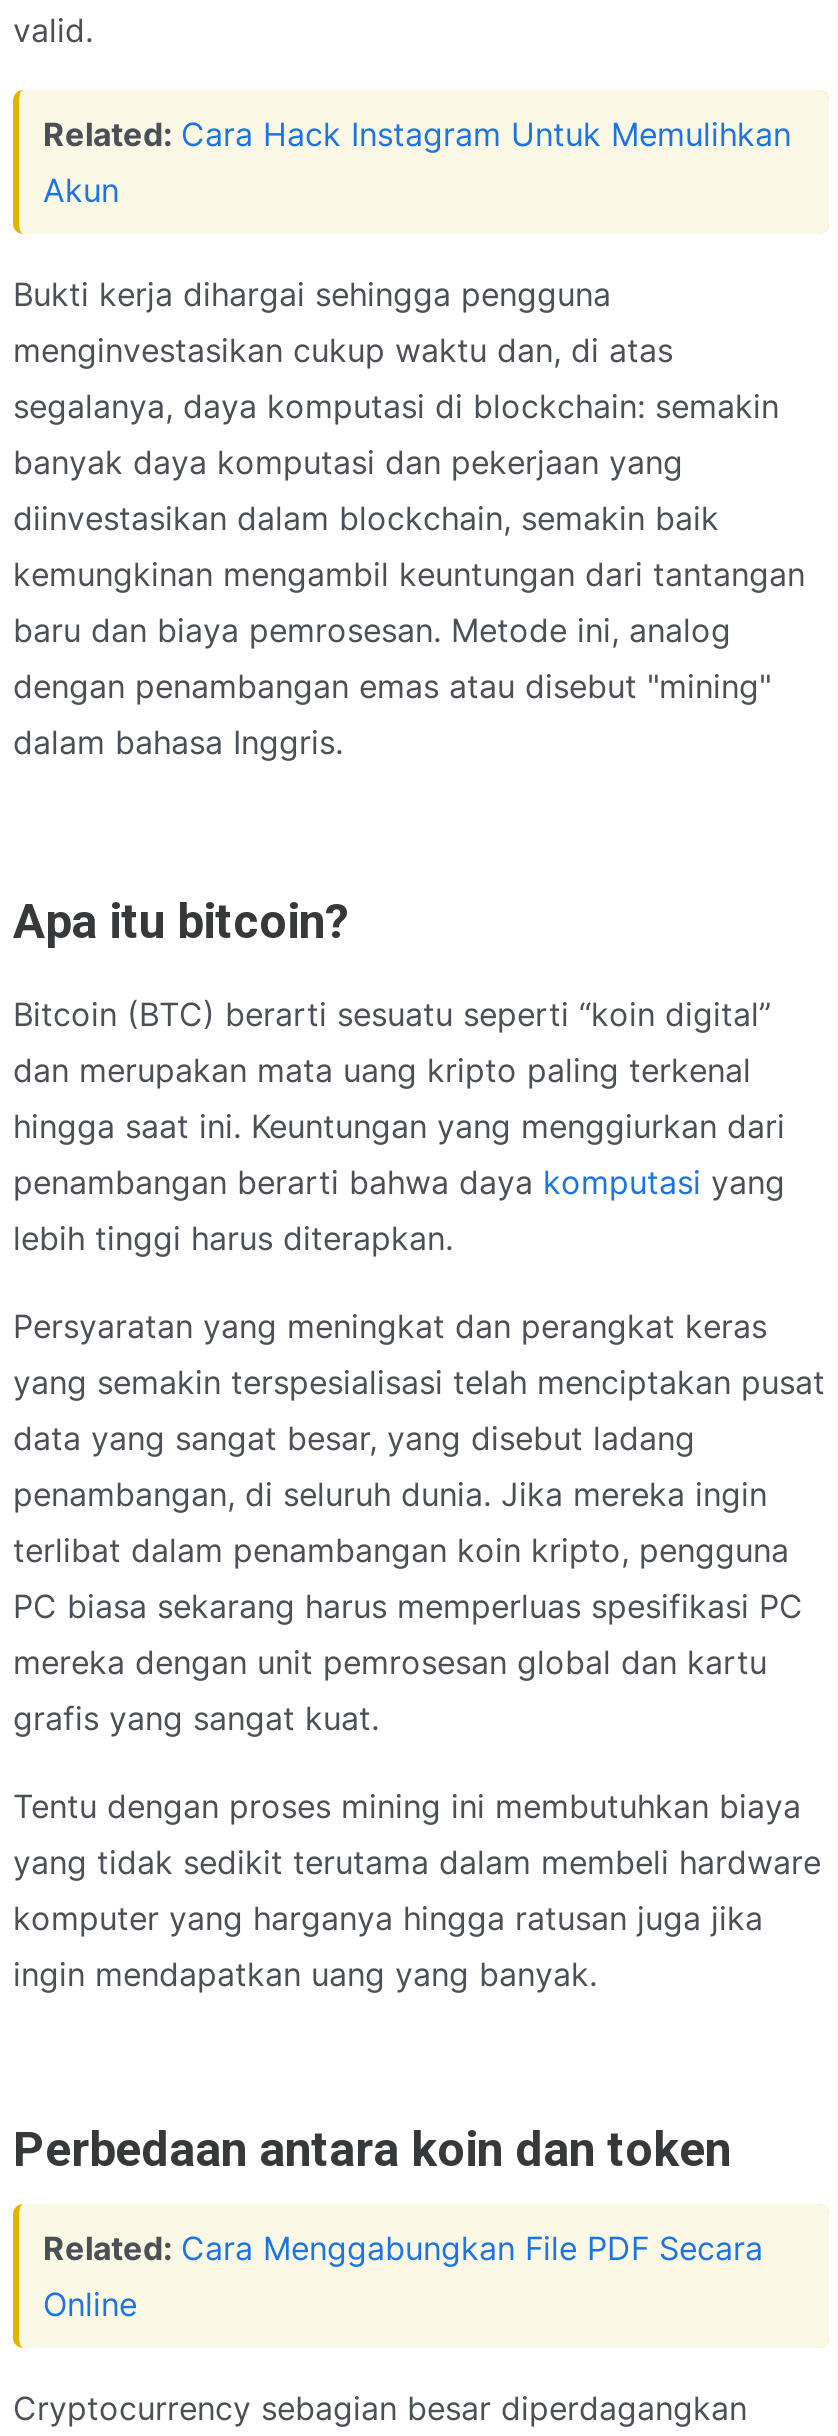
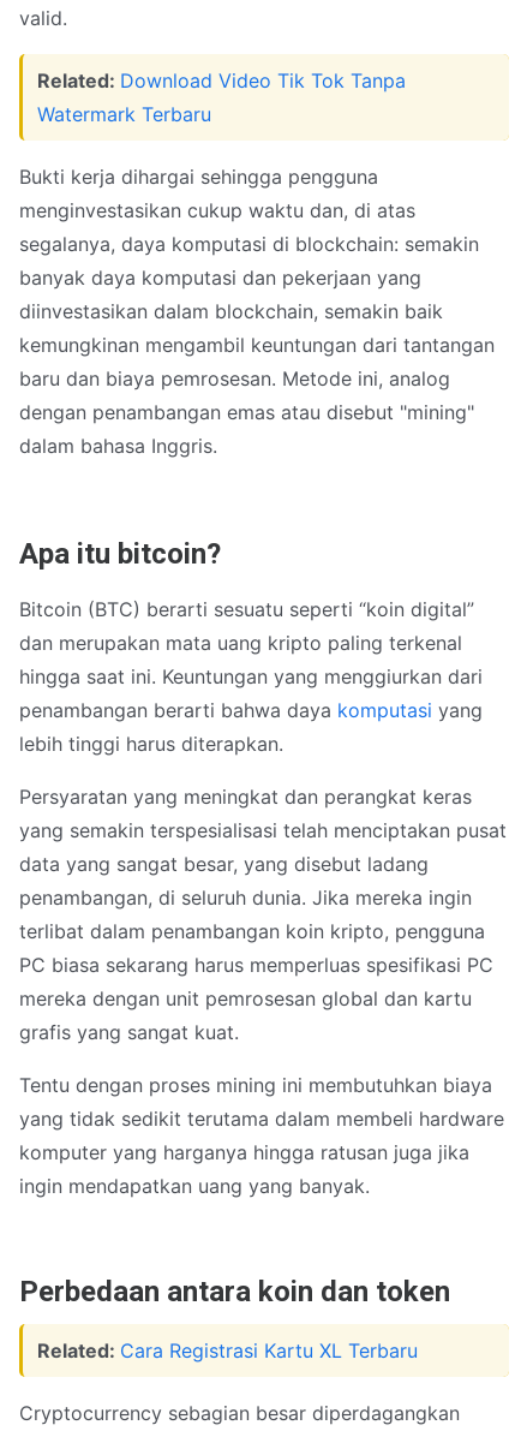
- Related: Cara Hack Instagram Untuk Memulihkan
- Akun
+ Related: Download Video Tik Tok Tanpa
+ Watermark Terbaru

- Related: Cara Menggabungkan File PDF Secara
- Online
+ Related: Cara Registrasi Kartu XL Terbaru
